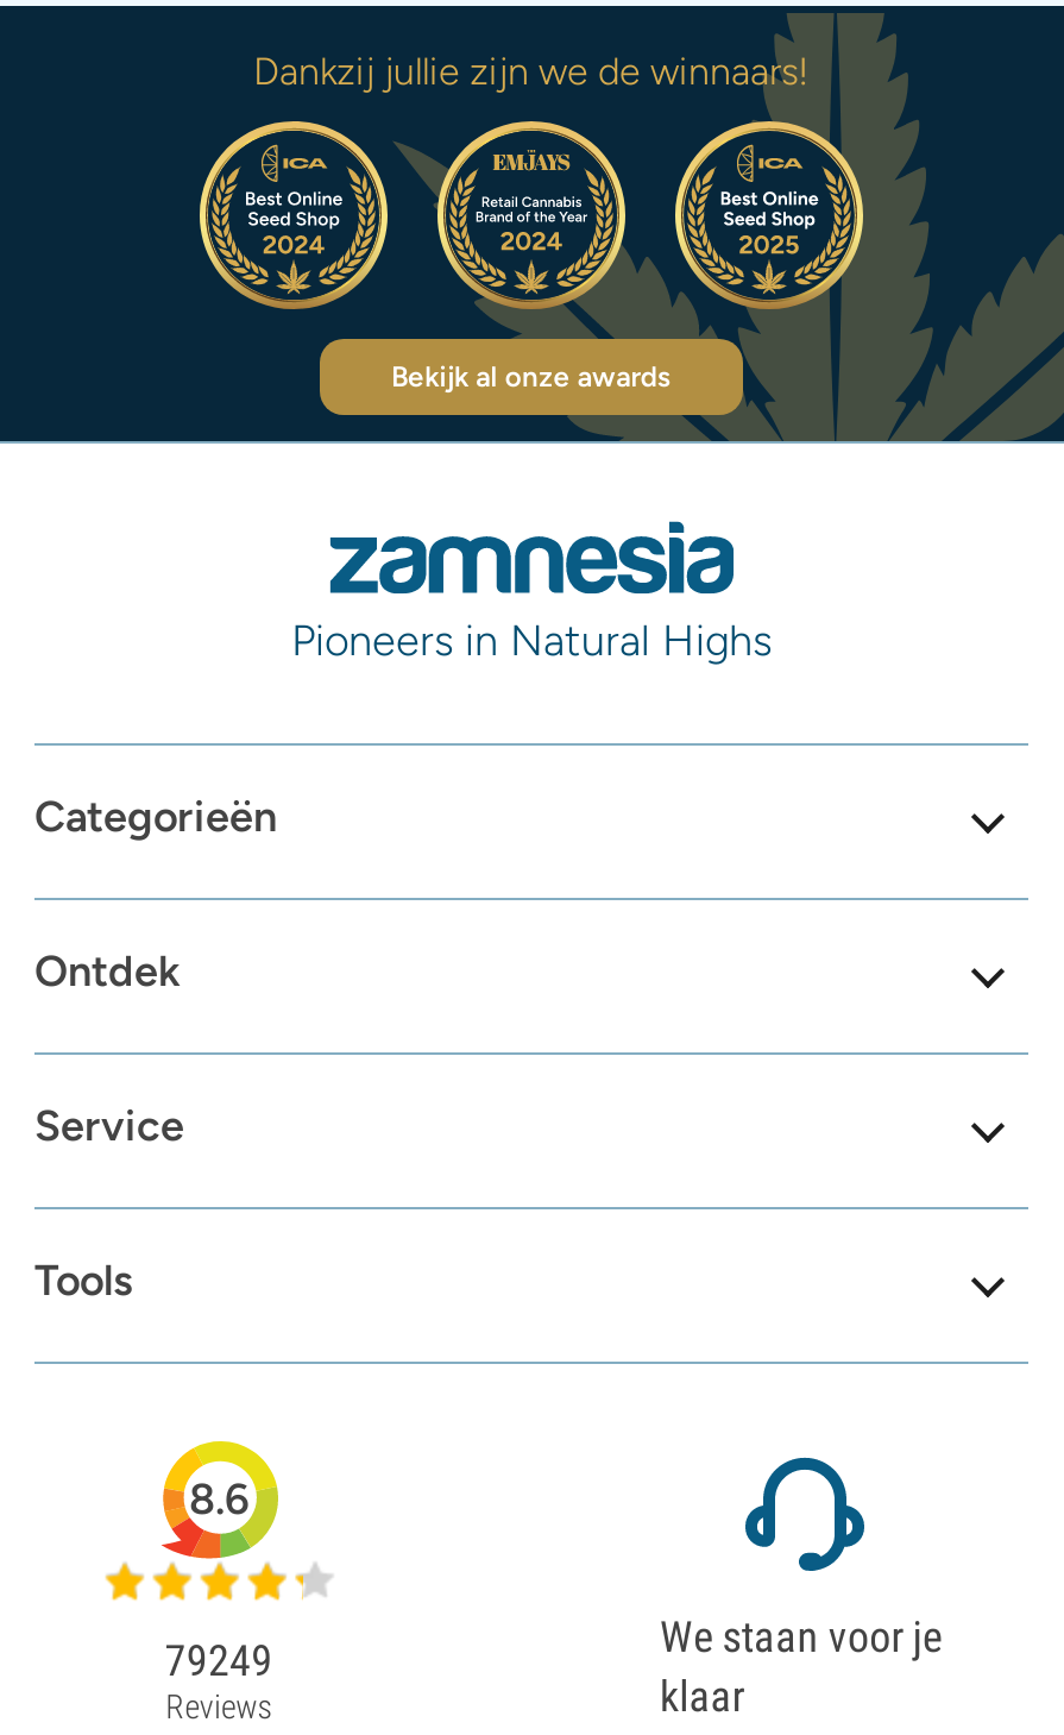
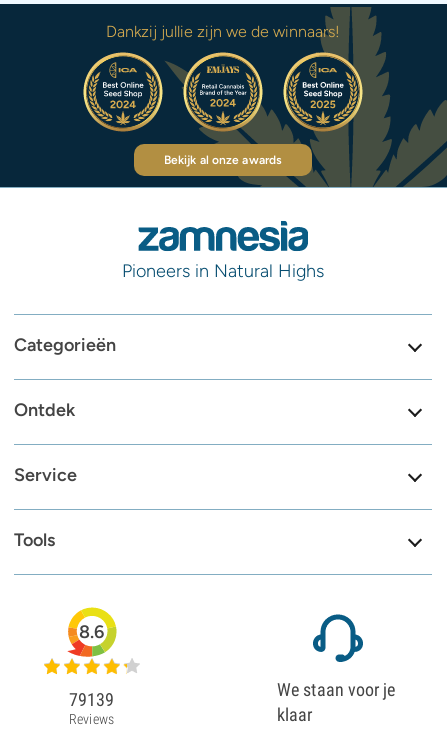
- 79249
+ 79139
